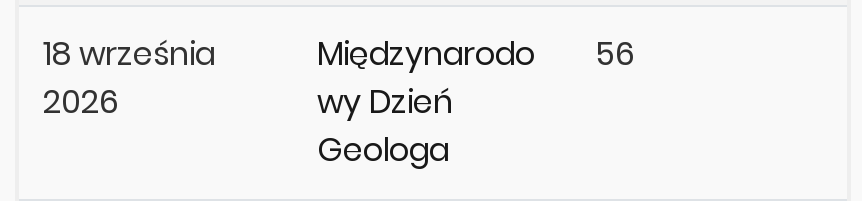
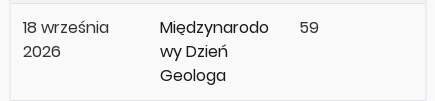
- Międzynarodo 56
+ Międzynarodo 59
